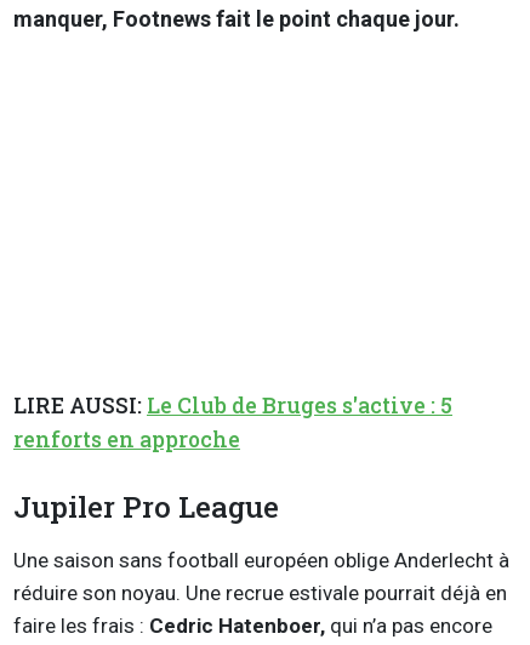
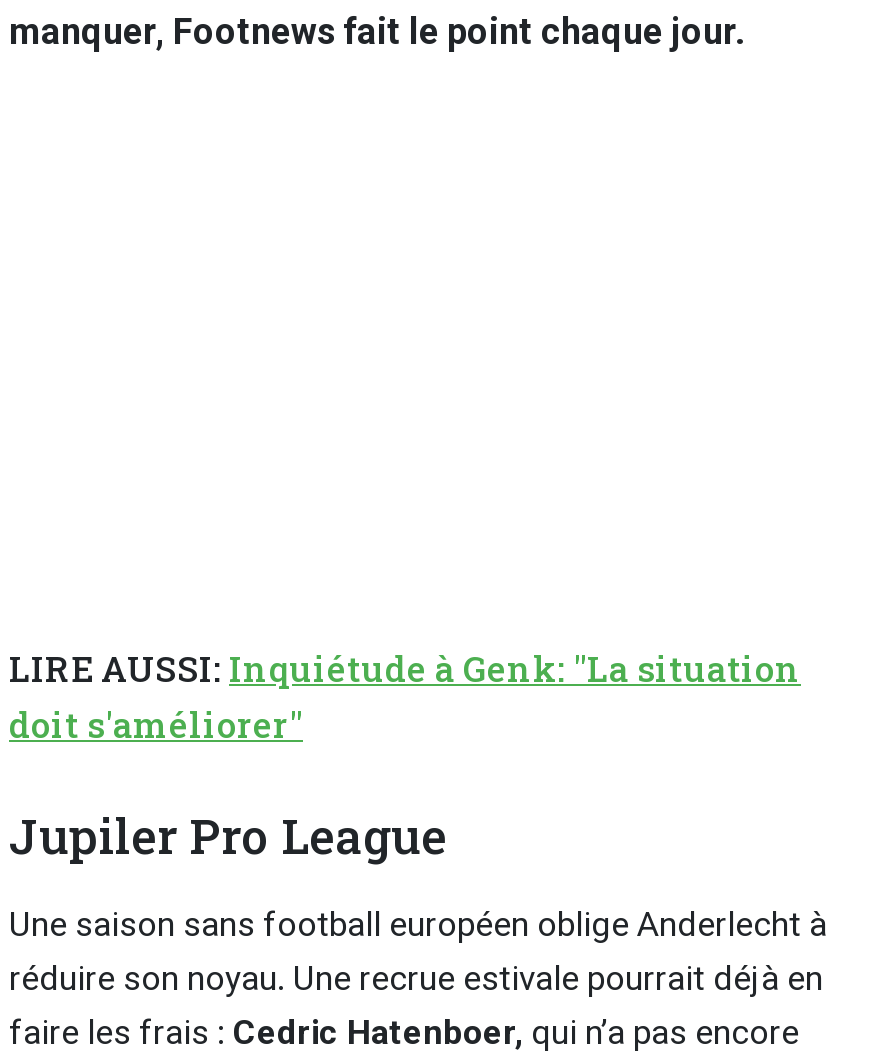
- LIRE AUSSI: Le Club de Bruges s'active : 5
- renforts en approche
+ LIRE AUSSI: Inquiétude à Genk: "La situation
+ doit s'améliorer"
